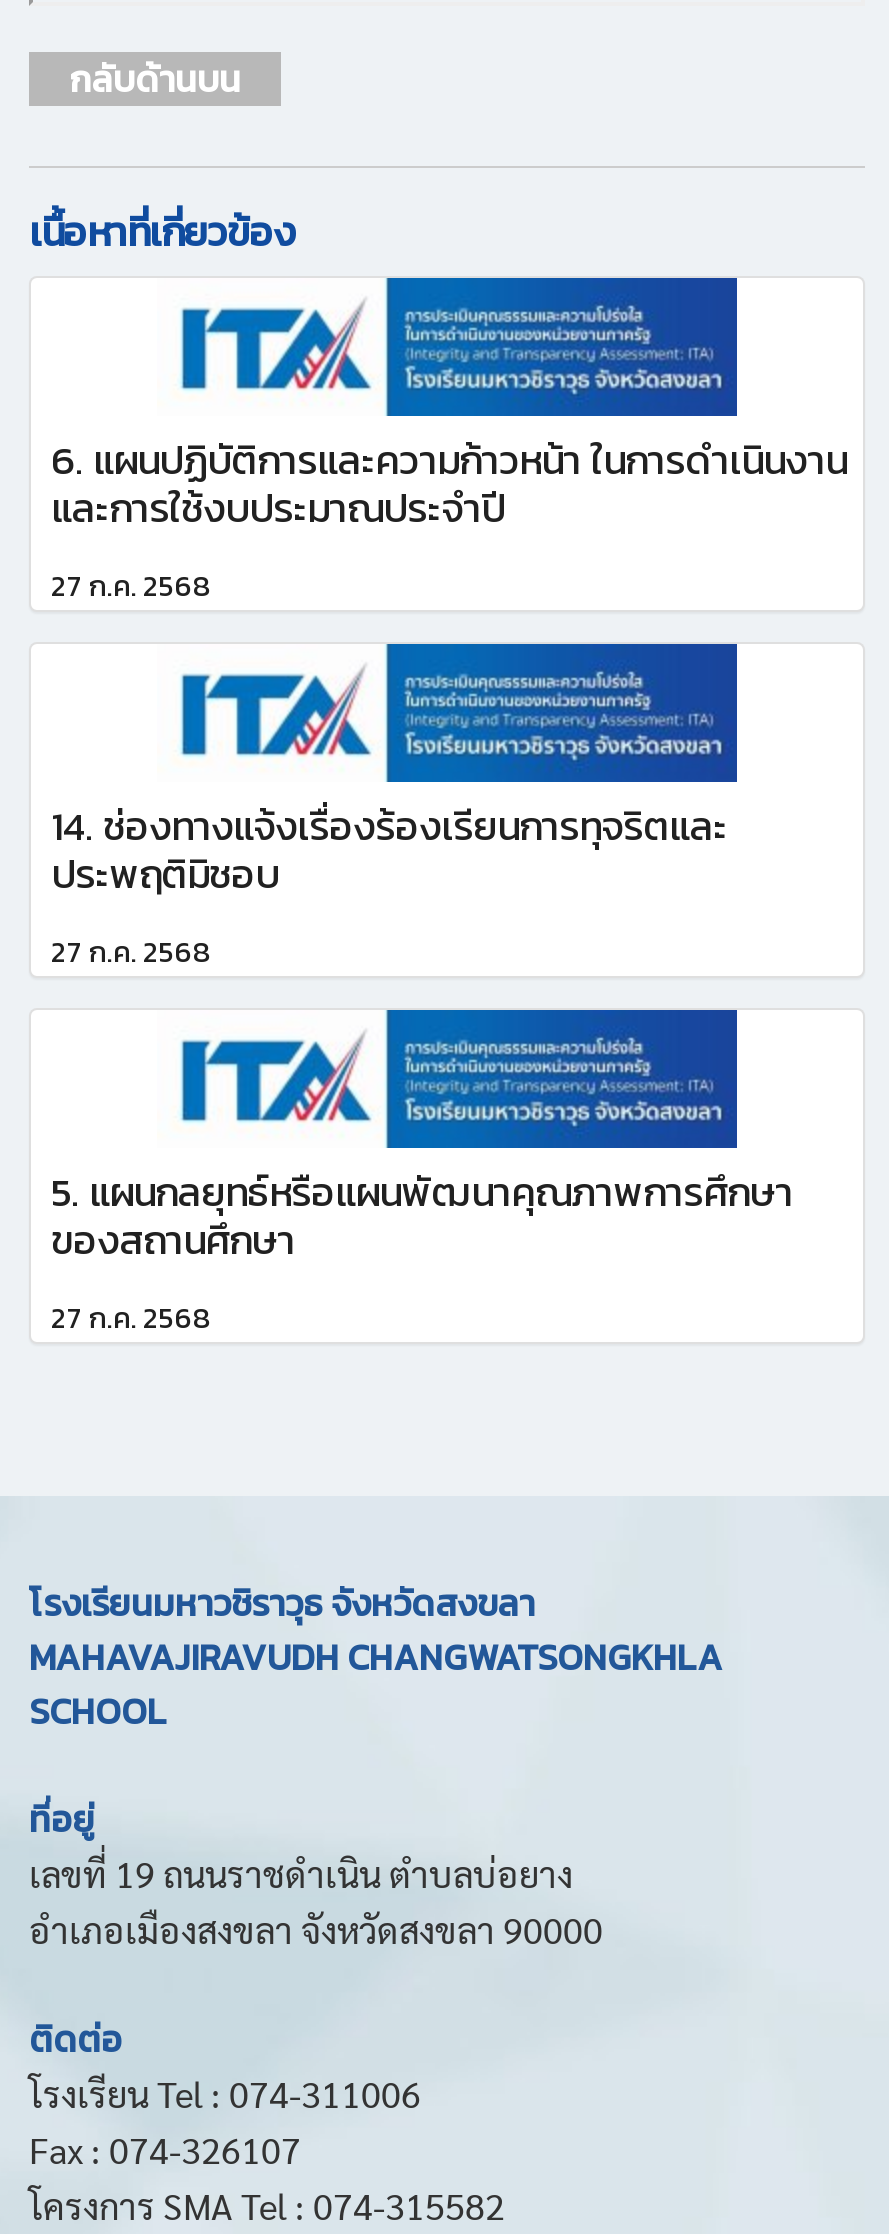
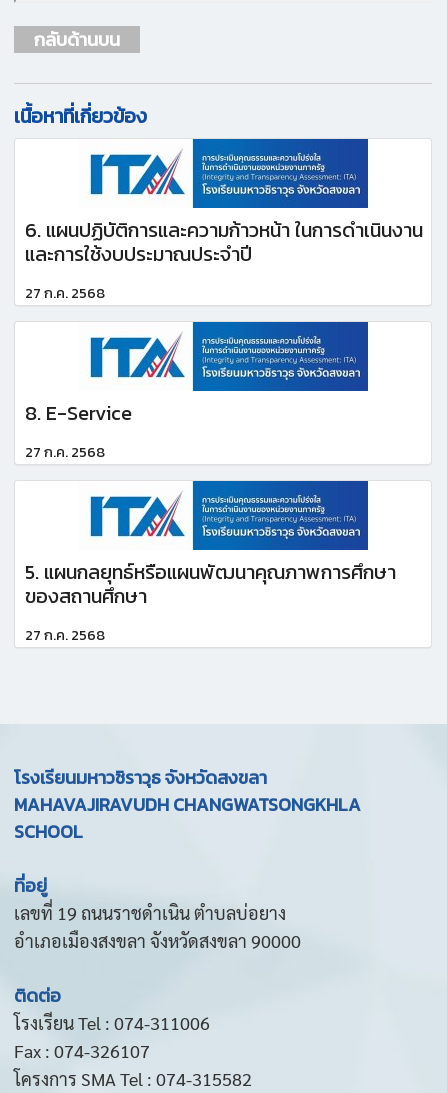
- 14. ช่องทางแจ้งเรื่องร้องเรียนการทุจริตและ
- ประพฤติมิชอบ
+ 8. E-Service
